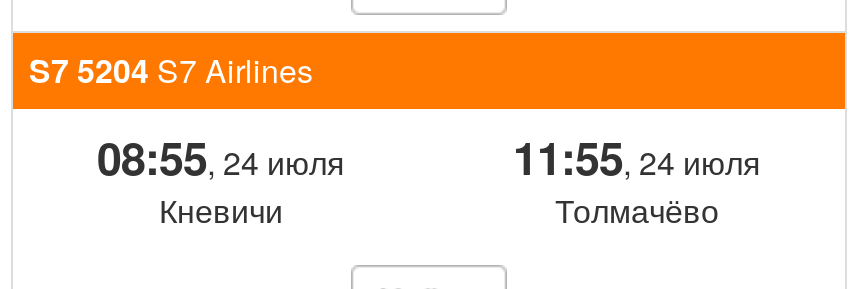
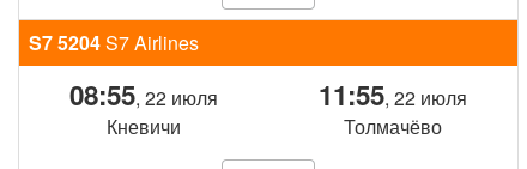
- 08:55, 24 июля
+ 08:55, 22 июля

- 11:55, 24 июля
+ 11:55, 22 июля
